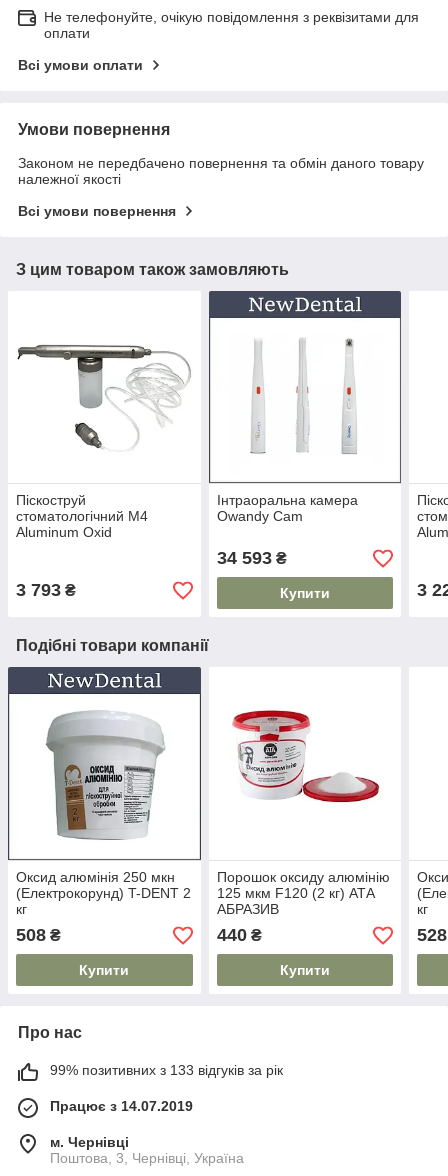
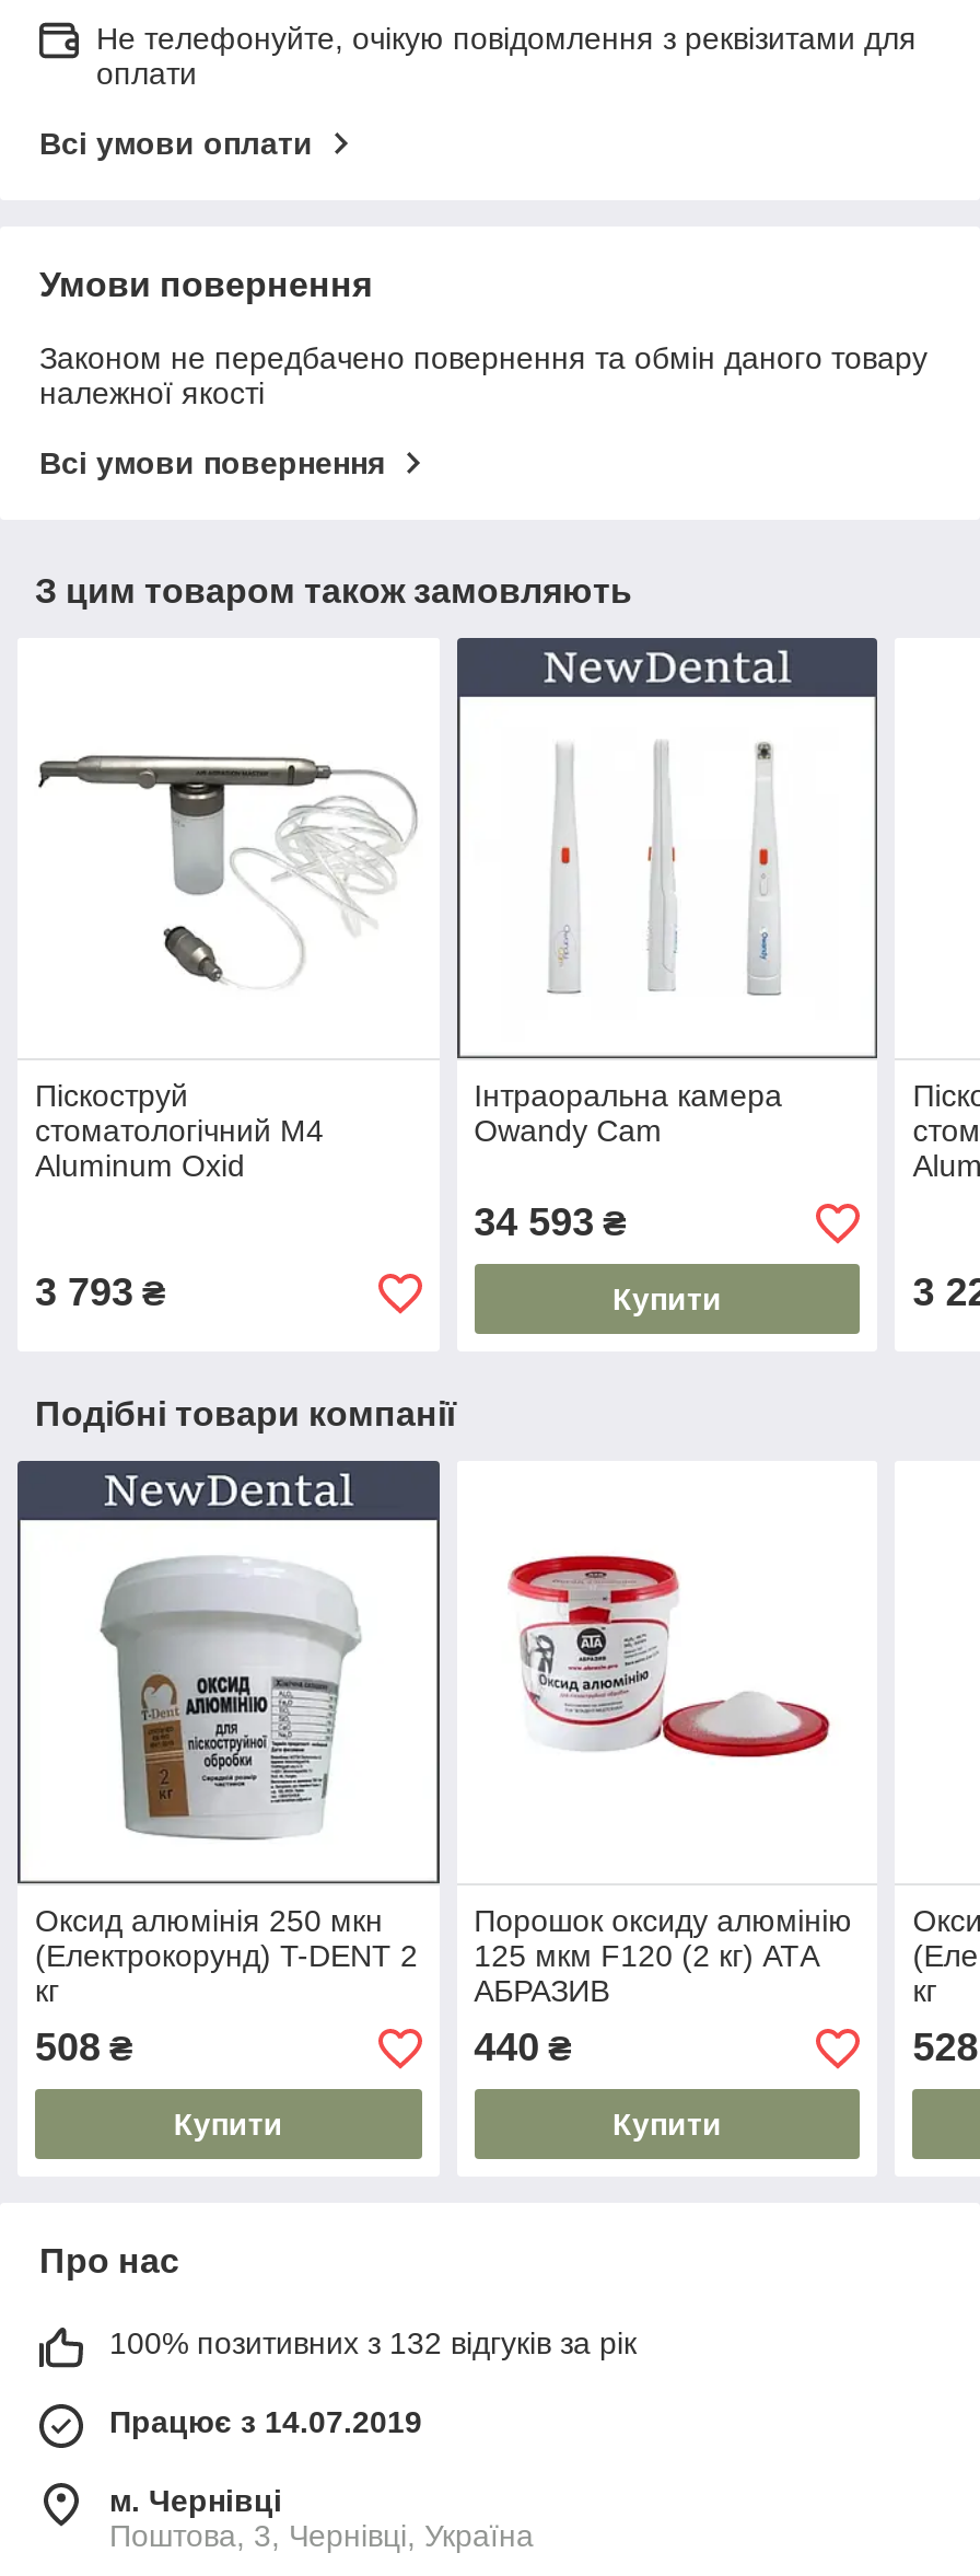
- 99% позитивних з 133 відгуків за рік
+ 100% позитивних з 132 відгуків за рік
